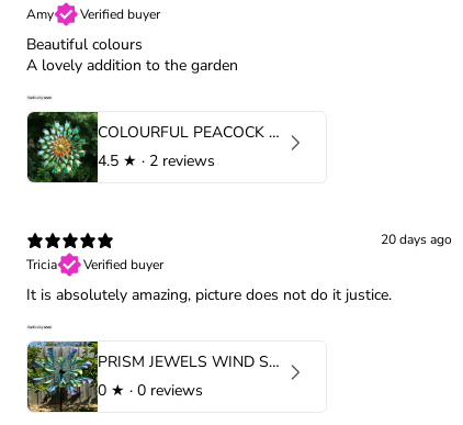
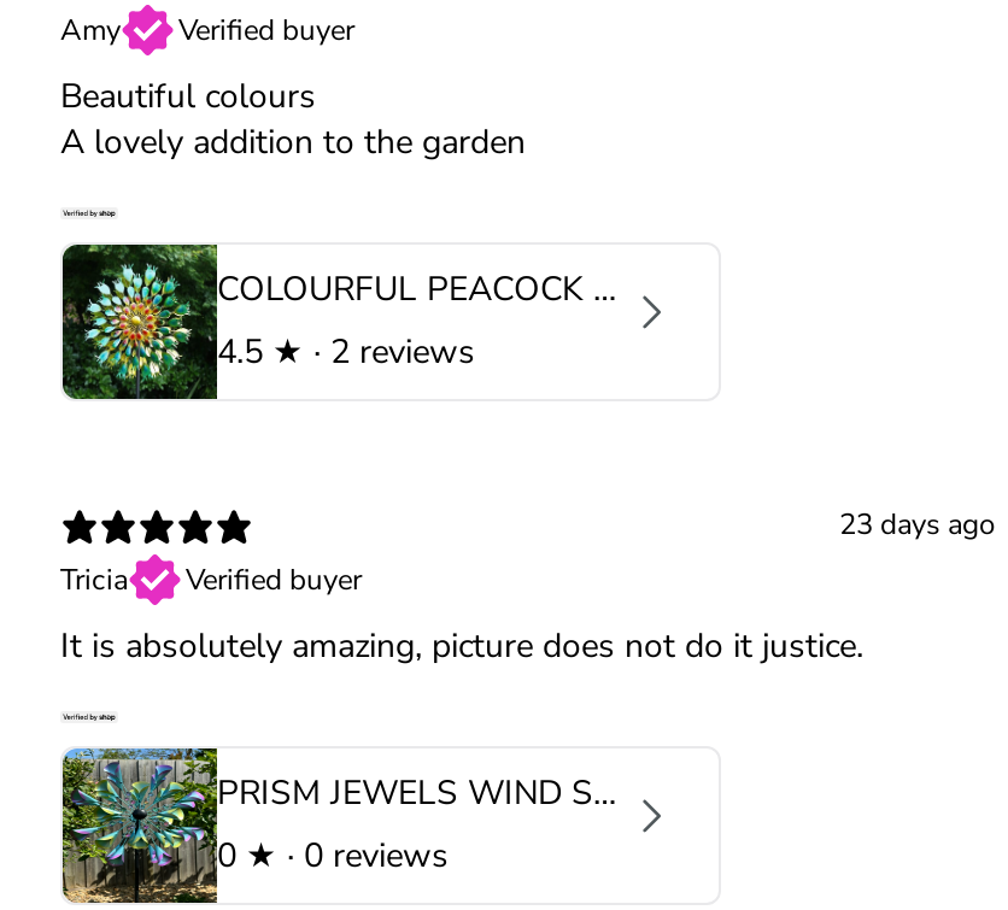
- 20 days ago
+ 23 days ago
